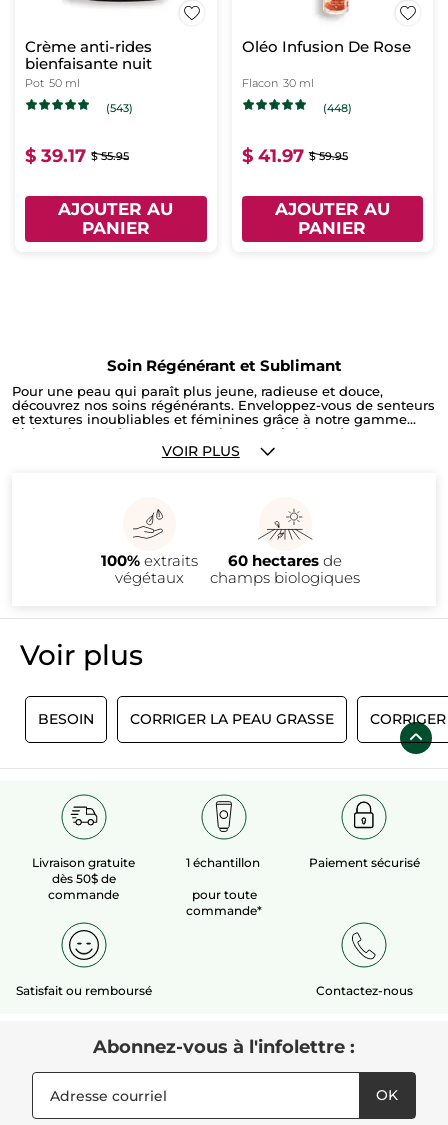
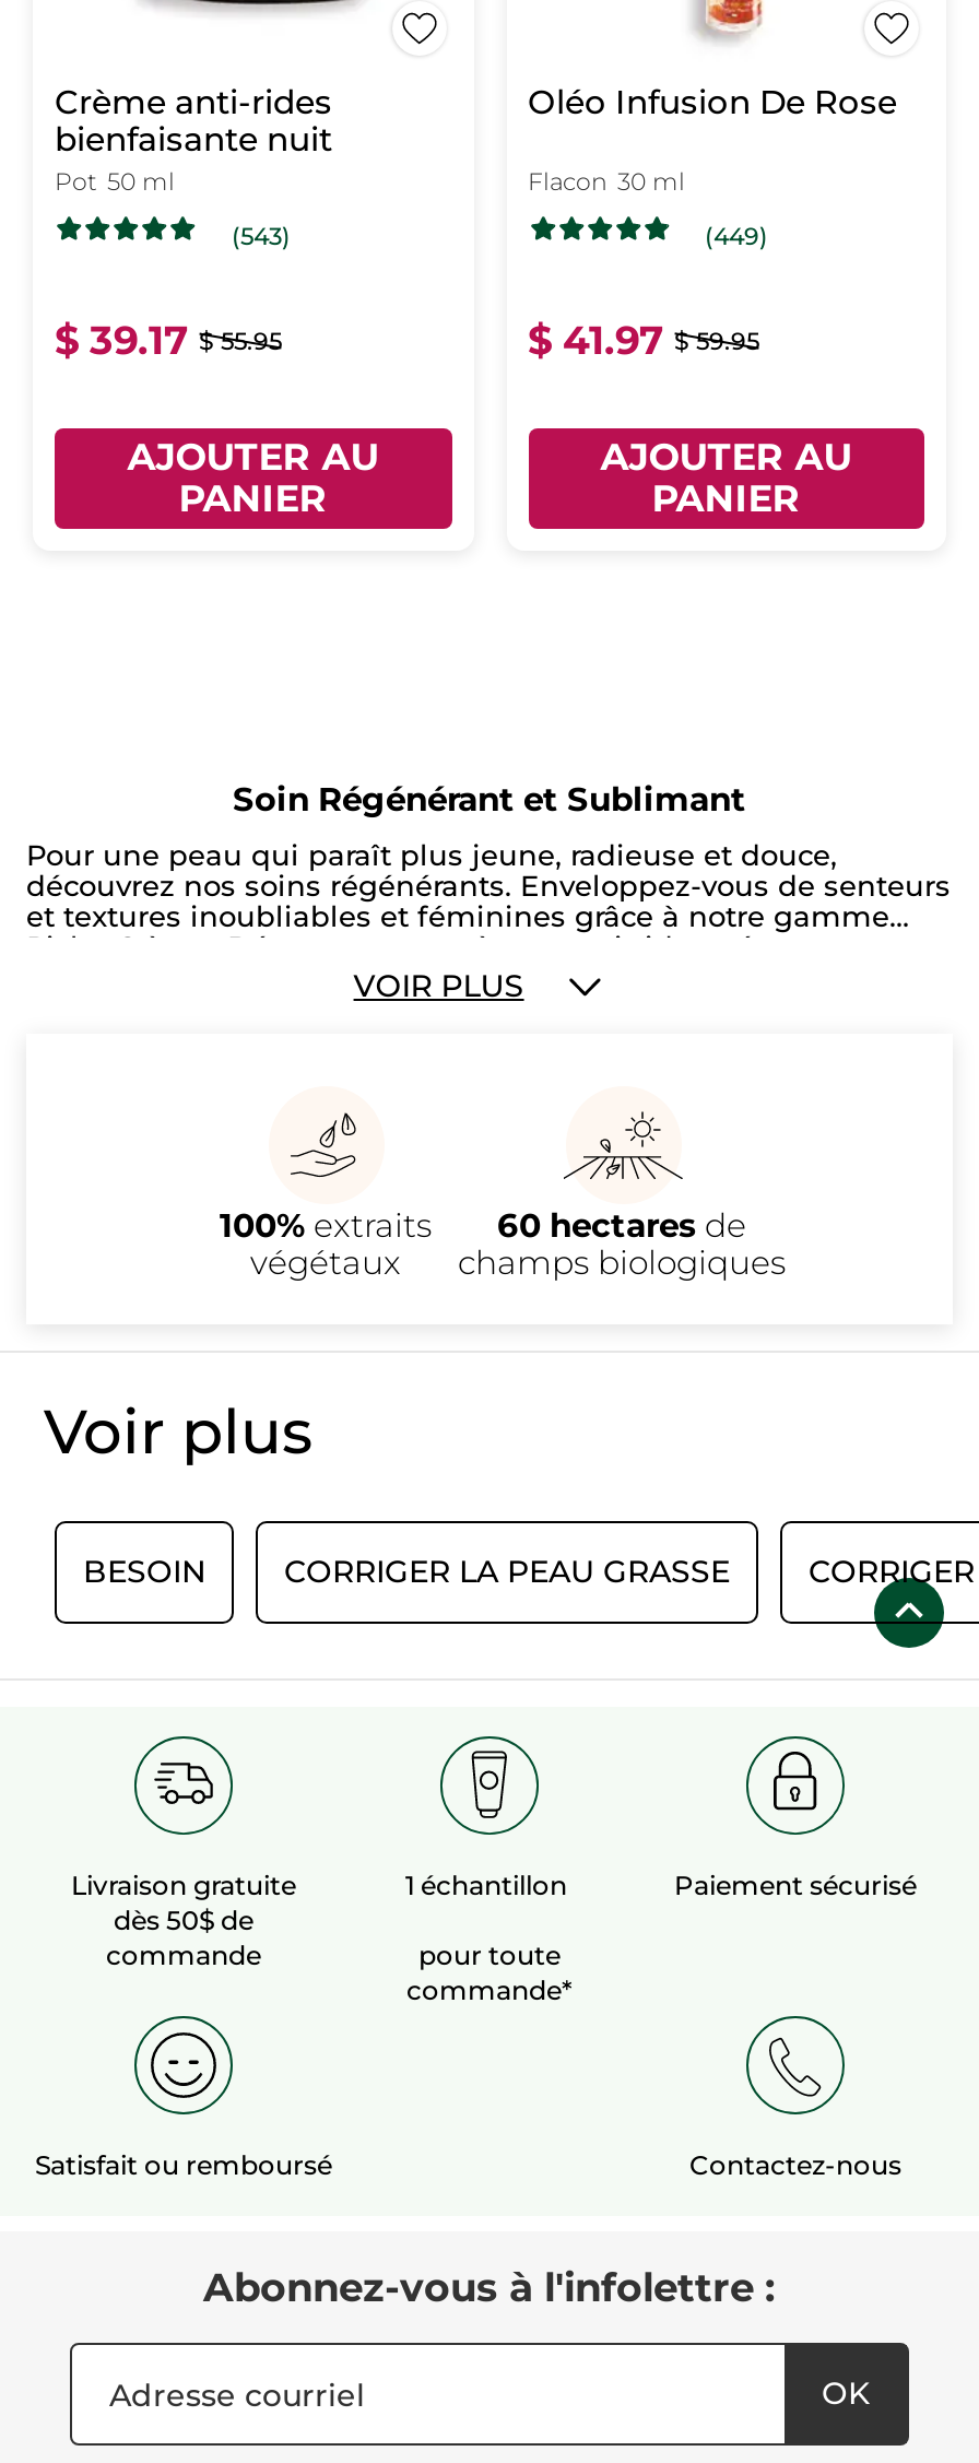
- (448)
+ (449)
